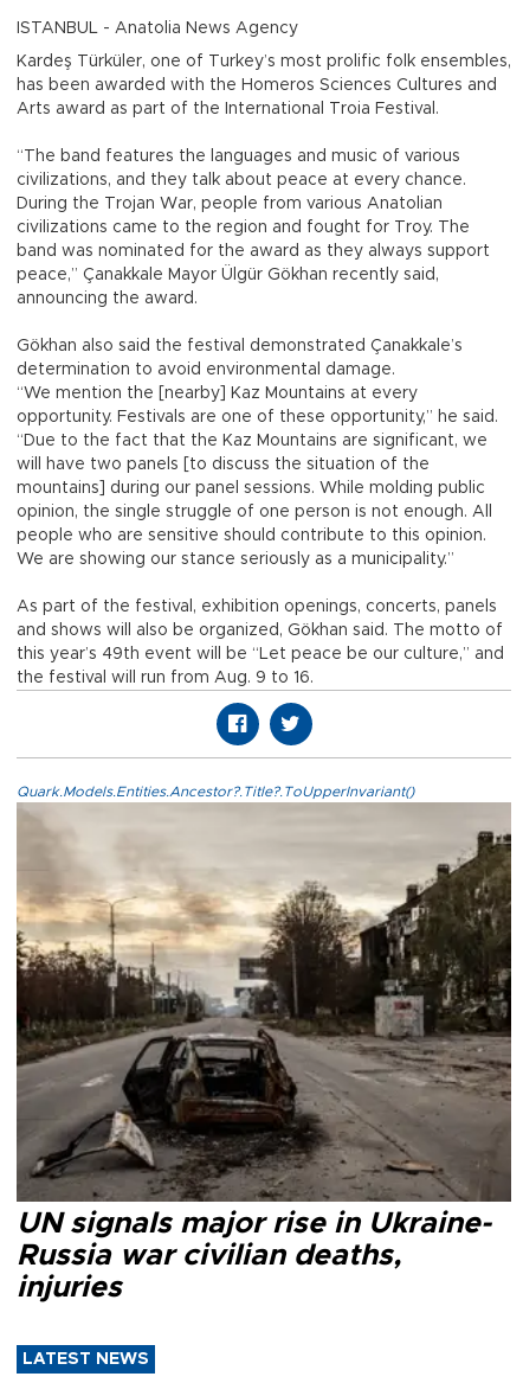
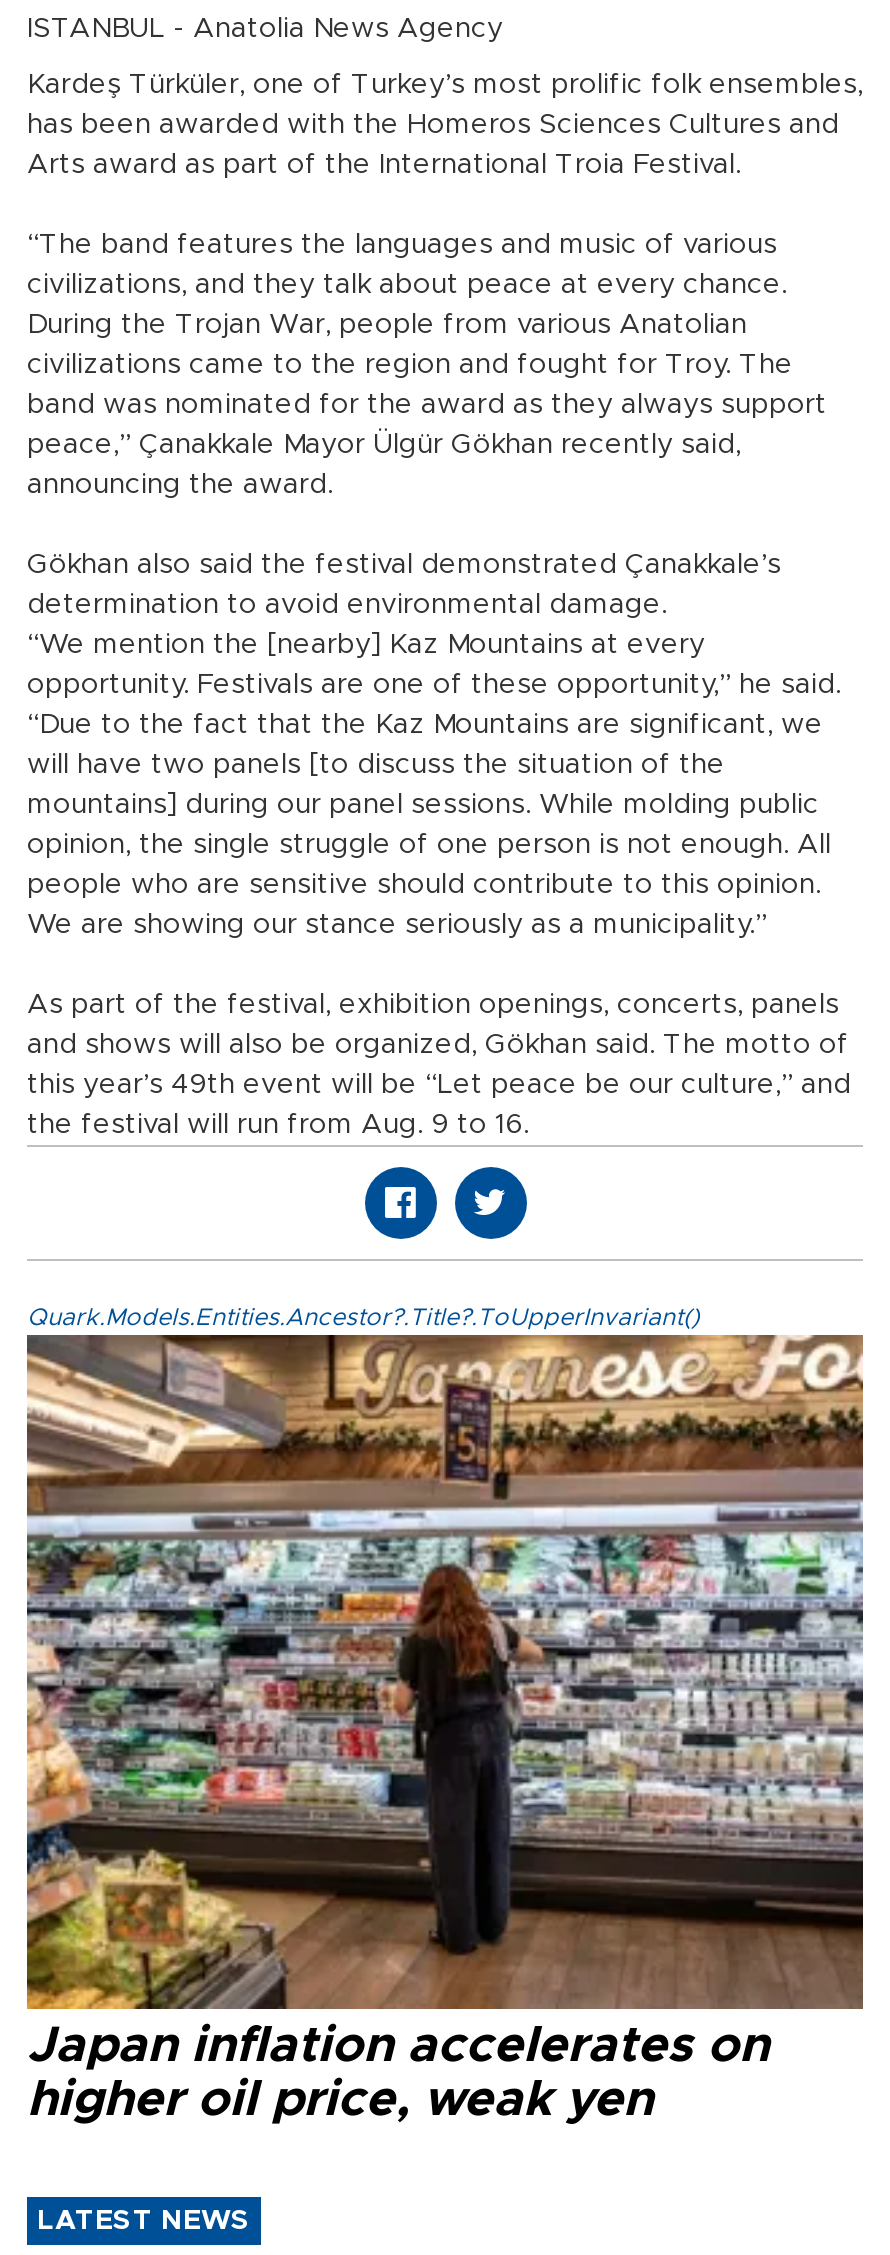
- [image]
- UN signals major rise in Ukraine-
- Russia war civilian deaths,
- injuries
+ [image]
+ Japan inflation accelerates on
+ higher oil price, weak yen
